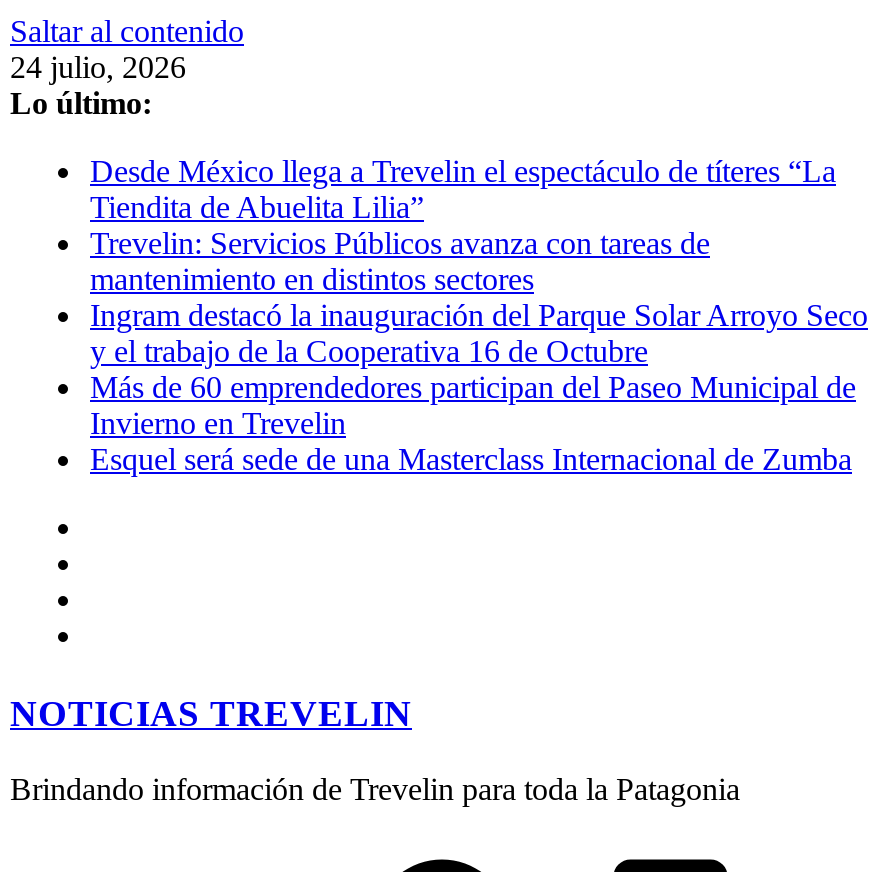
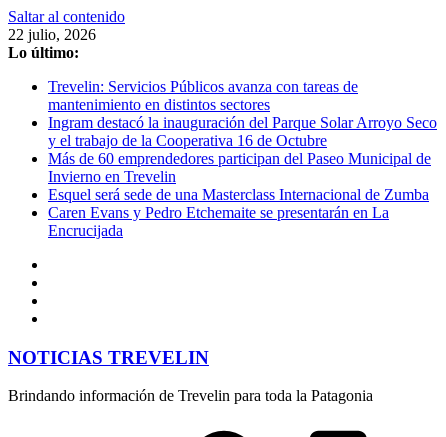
- 24 julio, 2026
+ 22 julio, 2026

- Desde México llega a Trevelin el espectáculo de títeres “La
- Tiendita de Abuelita Lilia”

moved up: Trevelin: Servicios Públicos avanza con tareas de | mantenimiento en distintos sectores | Ingram destacó la inauguración del Parque Solar Arroyo Seco | y el trabajo de la Cooperativa 16 de Octubre | Más de 60 emprendedores participan del Paseo Municipal de | Invierno en Trevelin | Esquel será sede de una Masterclass Internacional de Zumba

+ Caren Evans y Pedro Etchemaite se presentarán en La
+ Encrucijada
